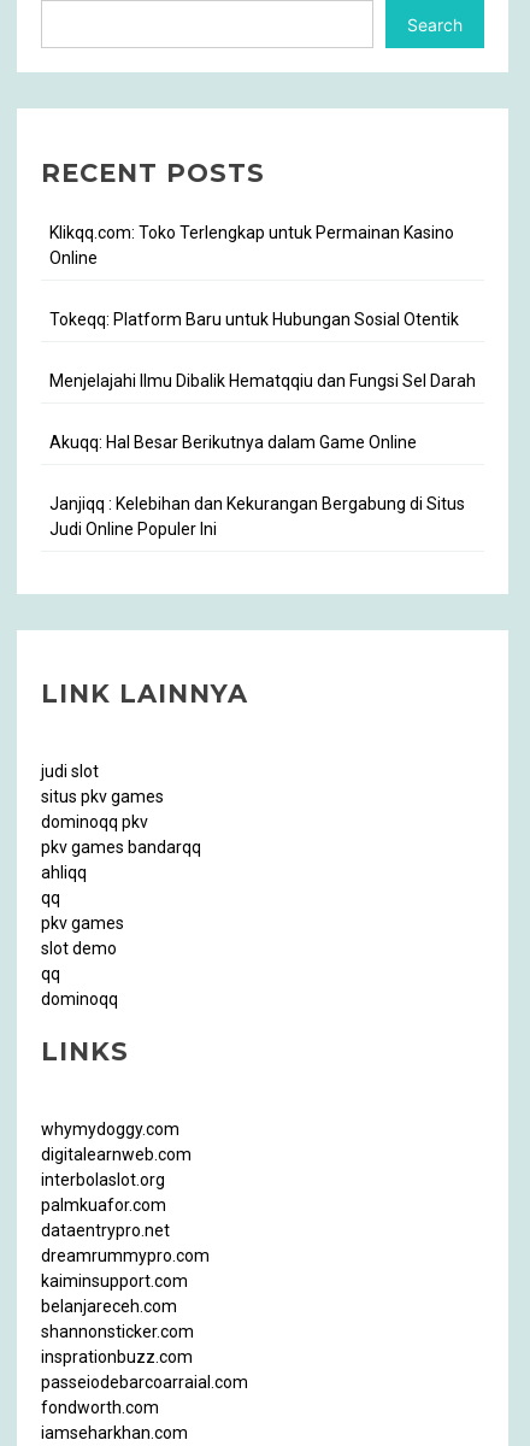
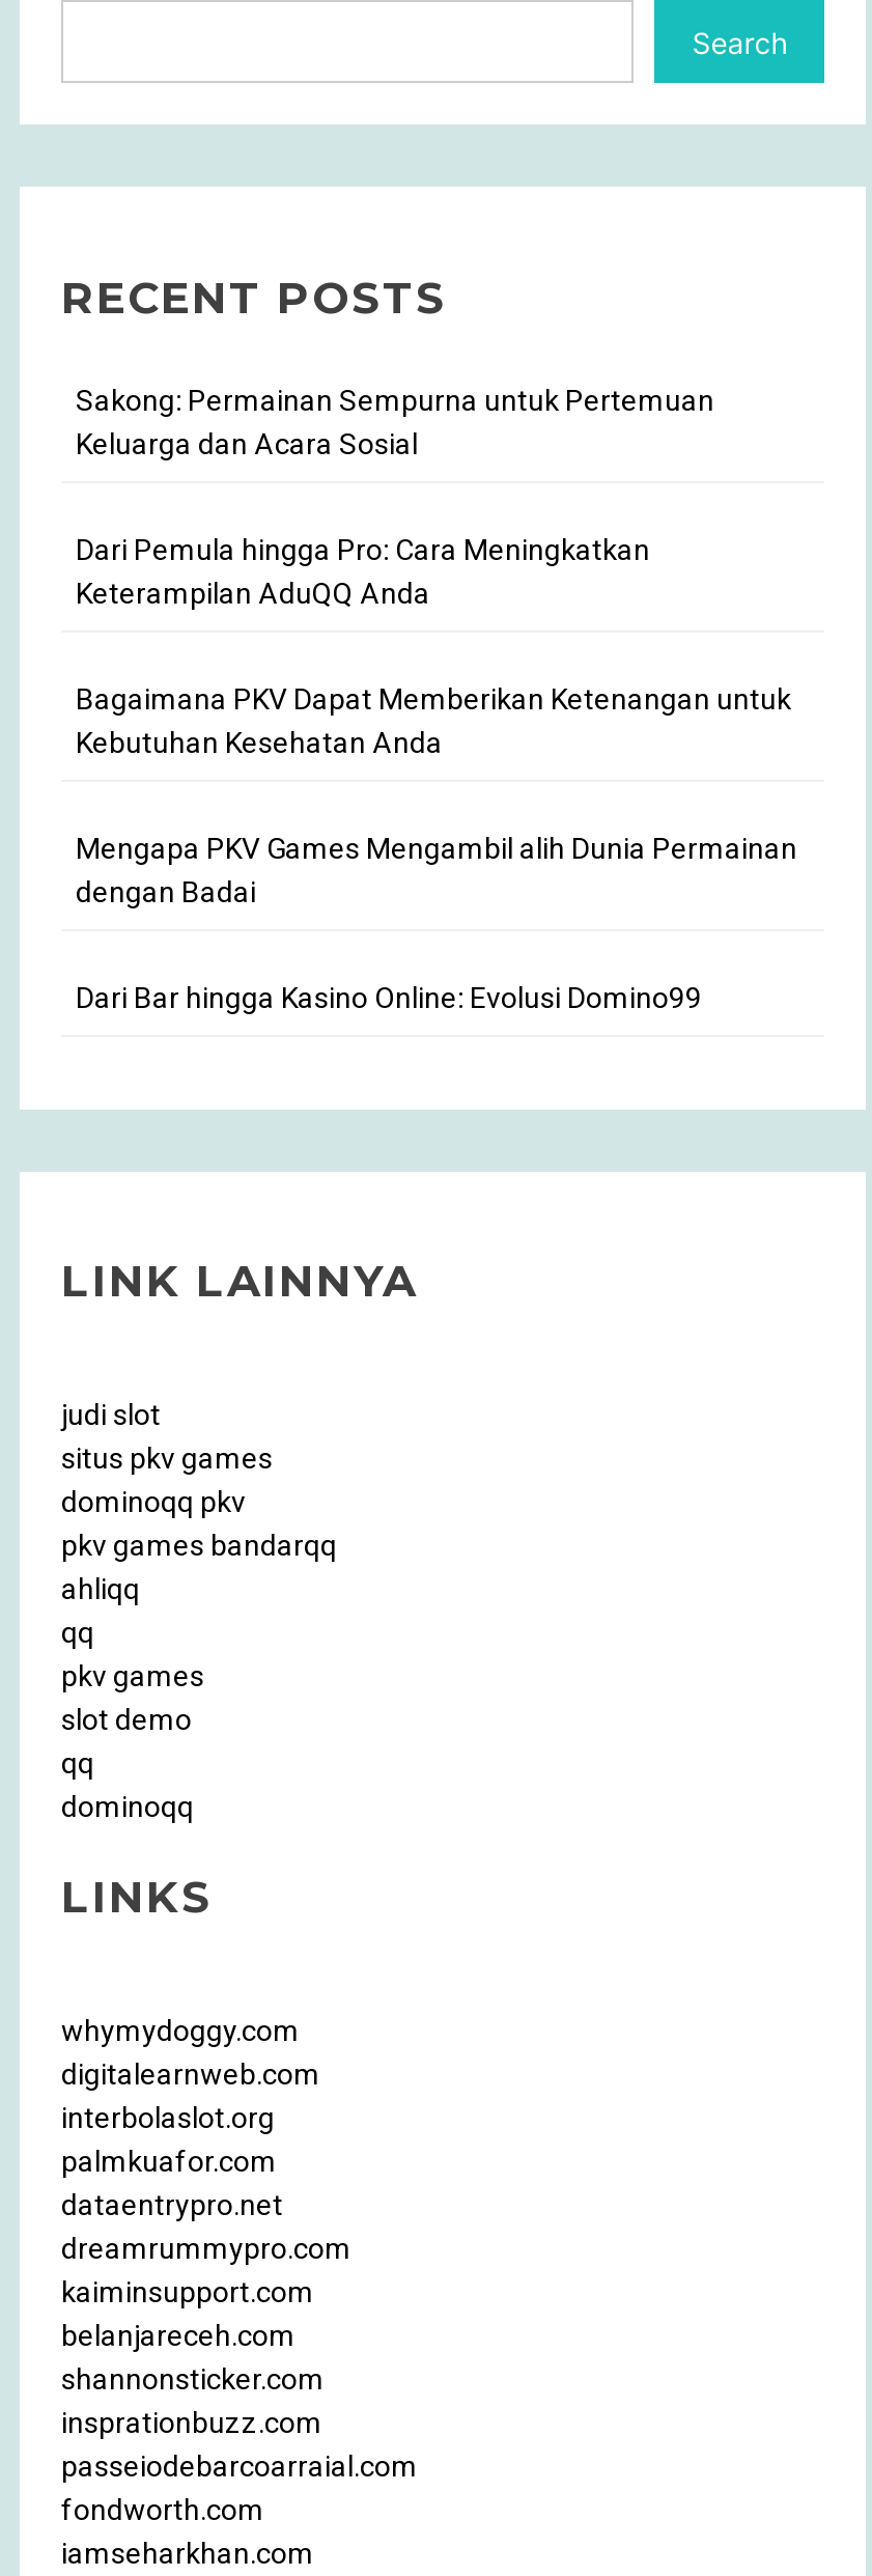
- Klikqq.com: Toko Terlengkap untuk Permainan Kasino
- Online
+ Sakong: Permainan Sempurna untuk Pertemuan
+ Keluarga dan Acara Sosial

- Tokeqq: Platform Baru untuk Hubungan Sosial Otentik
+ Dari Pemula hingga Pro: Cara Meningkatkan
+ Keterampilan AduQQ Anda

- Menjelajahi Ilmu Dibalik Hematqqiu dan Fungsi Sel Darah
+ Bagaimana PKV Dapat Memberikan Ketenangan untuk
+ Kebutuhan Kesehatan Anda

- Akuqq: Hal Besar Berikutnya dalam Game Online
+ Mengapa PKV Games Mengambil alih Dunia Permainan
+ dengan Badai

- Janjiqq : Kelebihan dan Kekurangan Bergabung di Situs
- Judi Online Populer Ini
+ Dari Bar hingga Kasino Online: Evolusi Domino99
